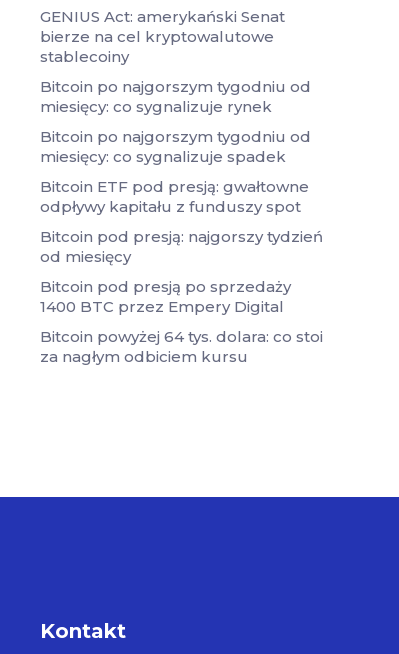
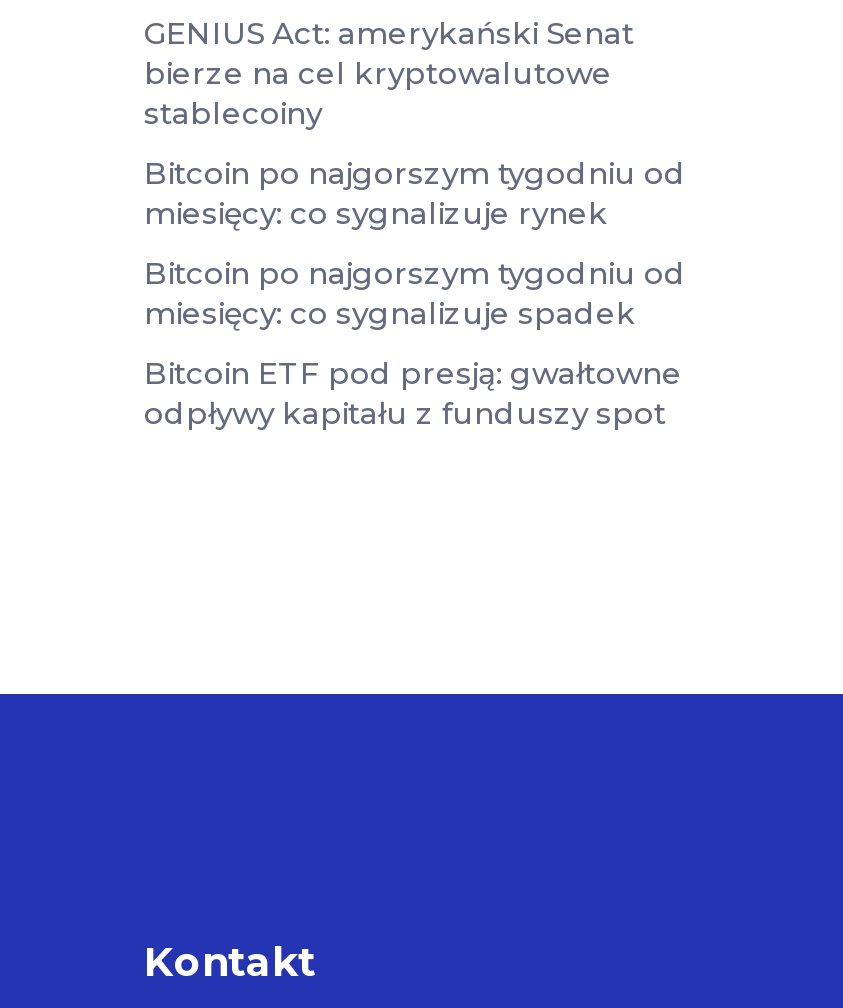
- Bitcoin pod presją: najgorszy tydzień
- od miesięcy
- Bitcoin pod presją po sprzedaży
- 1400 BTC przez Empery Digital
- Bitcoin powyżej 64 tys. dolara: co stoi
- za nagłym odbiciem kursu
